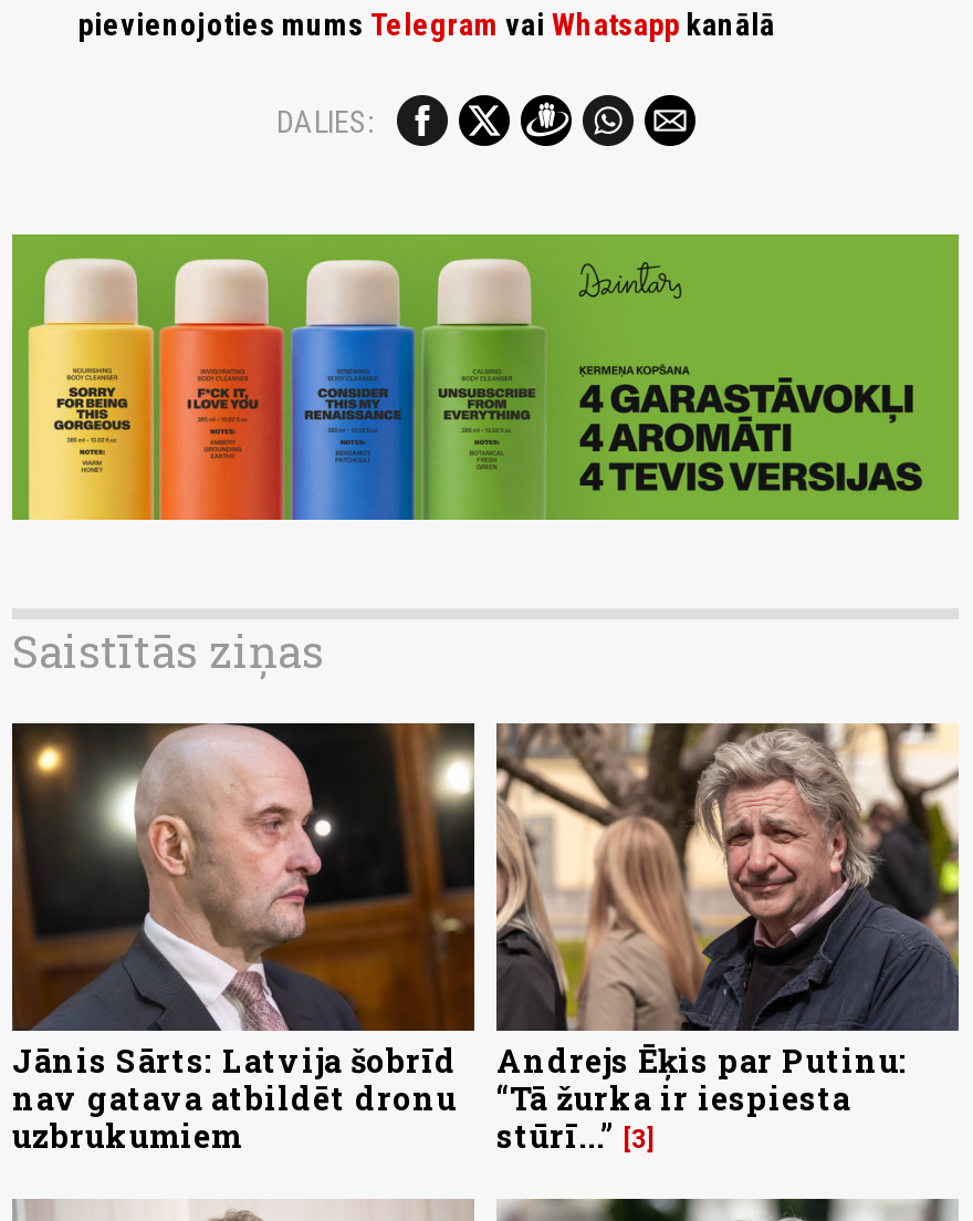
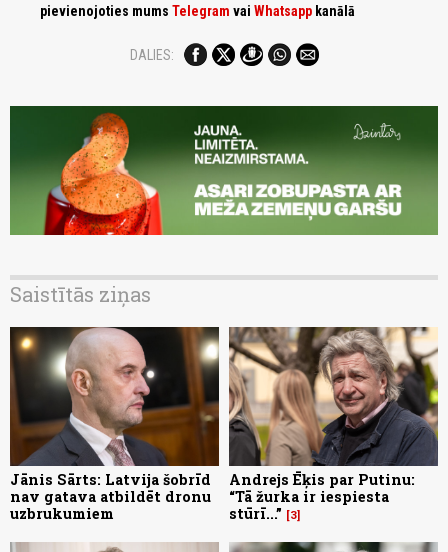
- [image]
+ [image]
